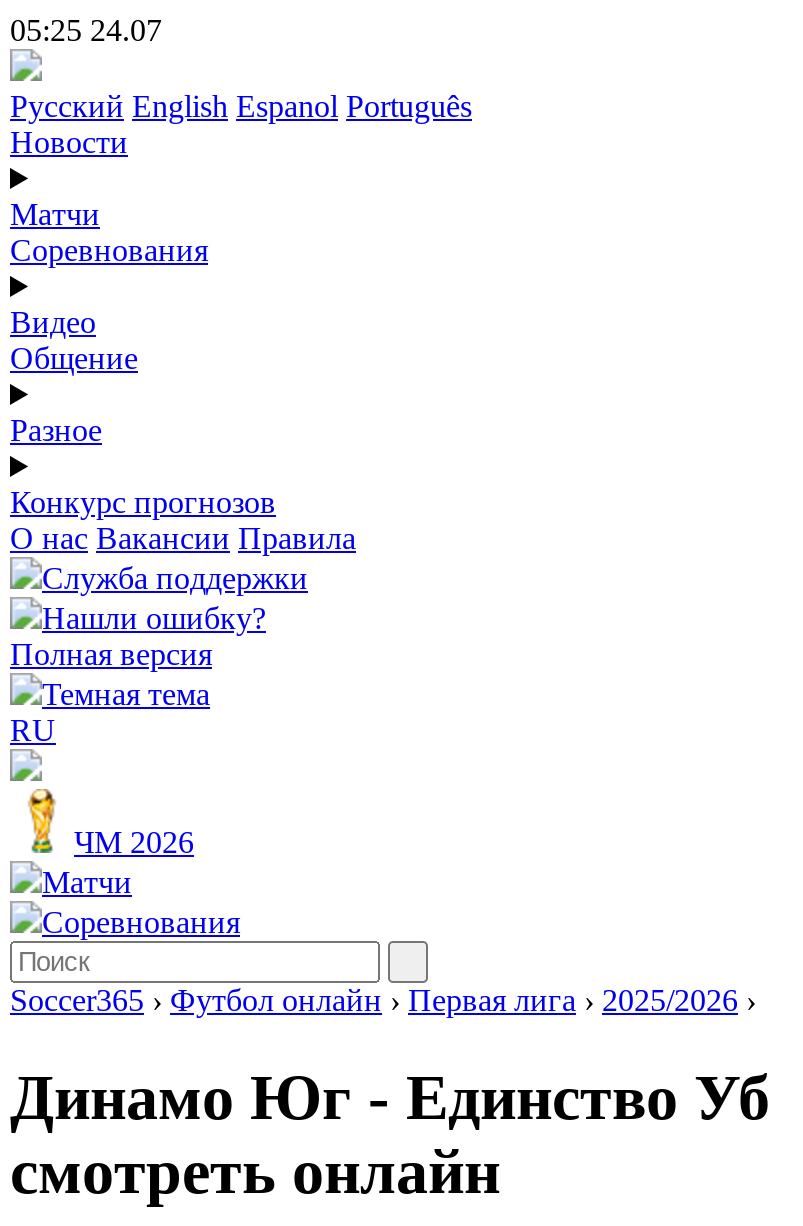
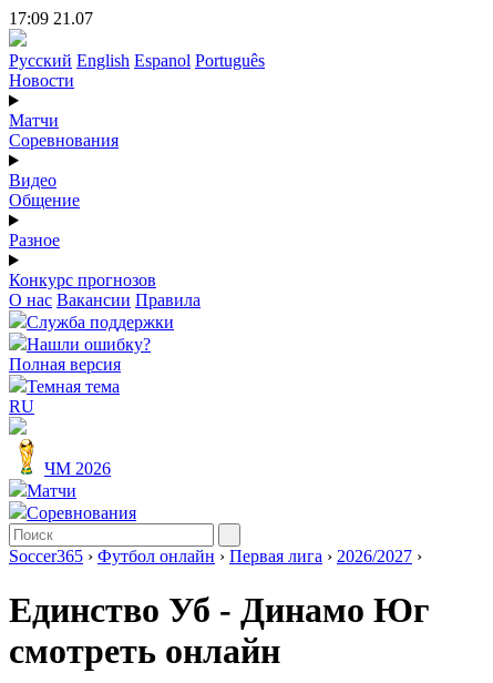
- 05:25 24.07
+ 17:09 21.07

- Soccer365 › Футбол онлайн › Первая лига › 2025/2026 ›
+ Soccer365 › Футбол онлайн › Первая лига › 2026/2027 ›

- Динамо Юг - Единство Уб
+ Единство Уб - Динамо Юг
